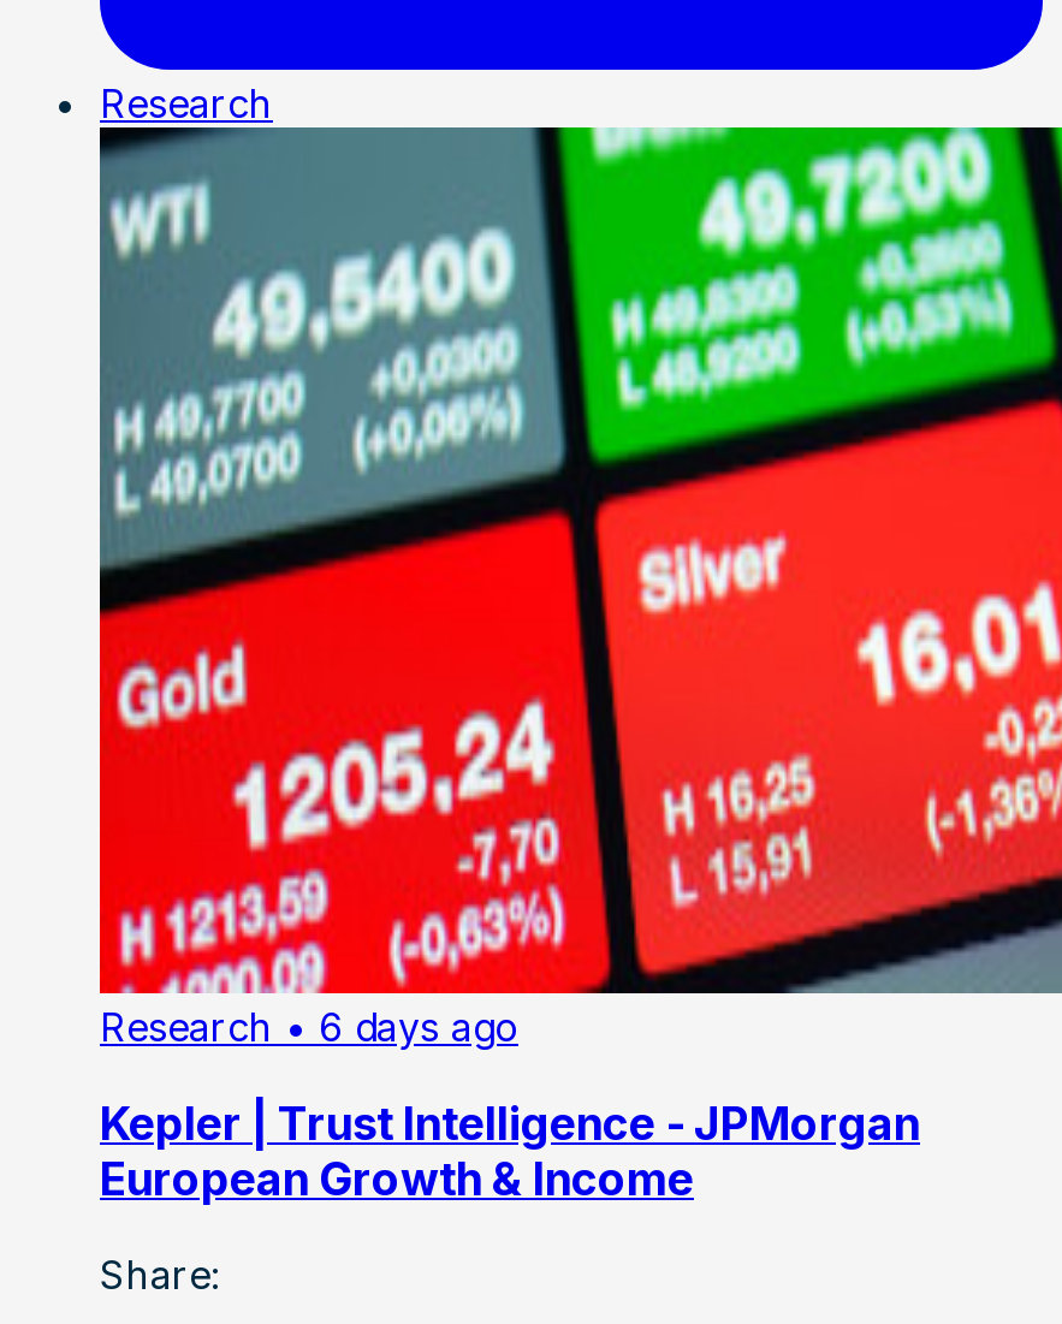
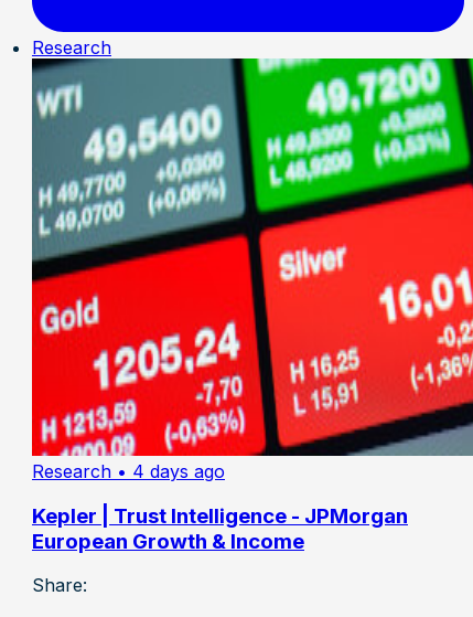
- Research • 6 days ago
+ Research • 4 days ago
